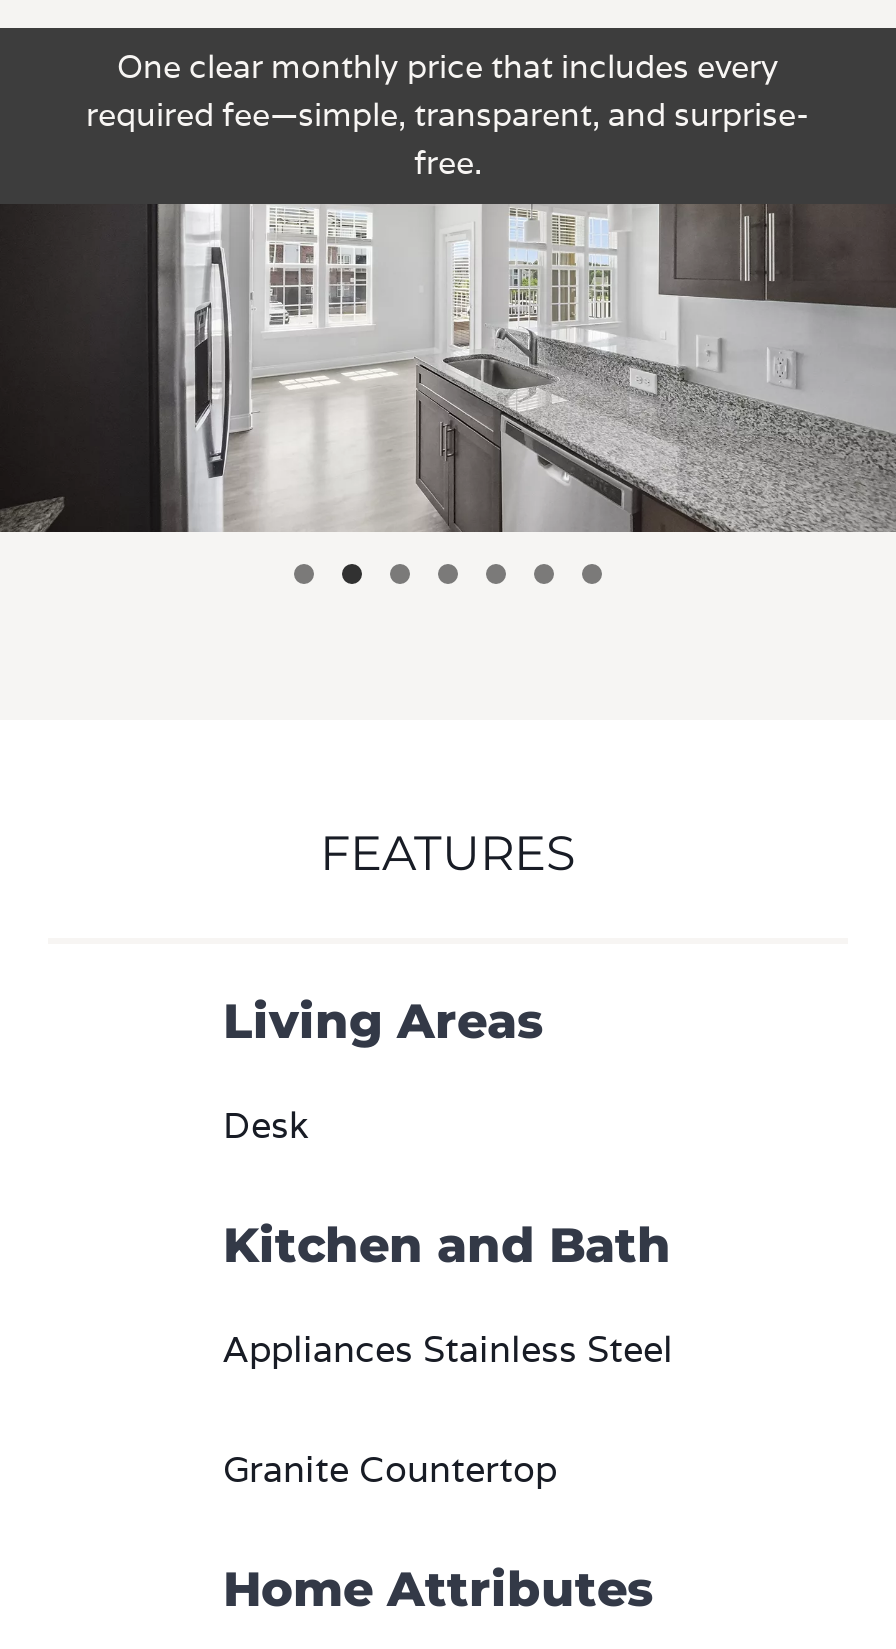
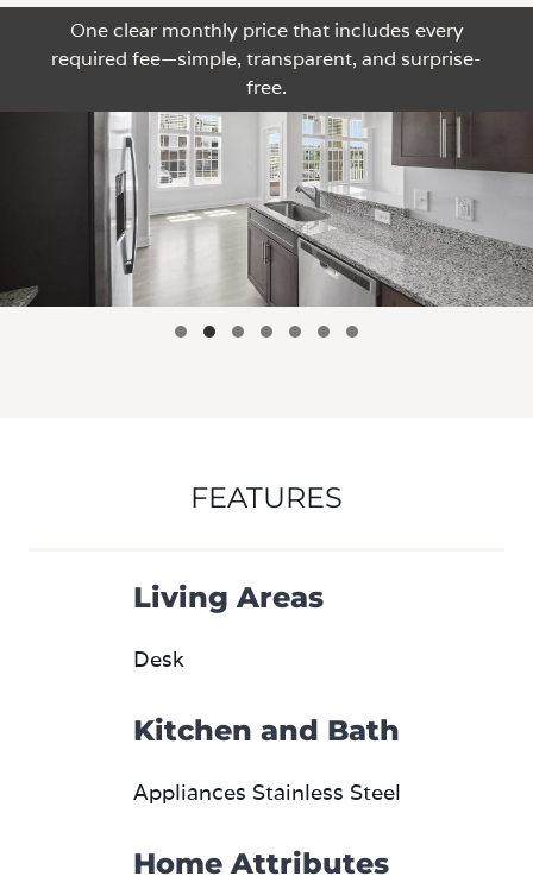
- Granite Countertop
